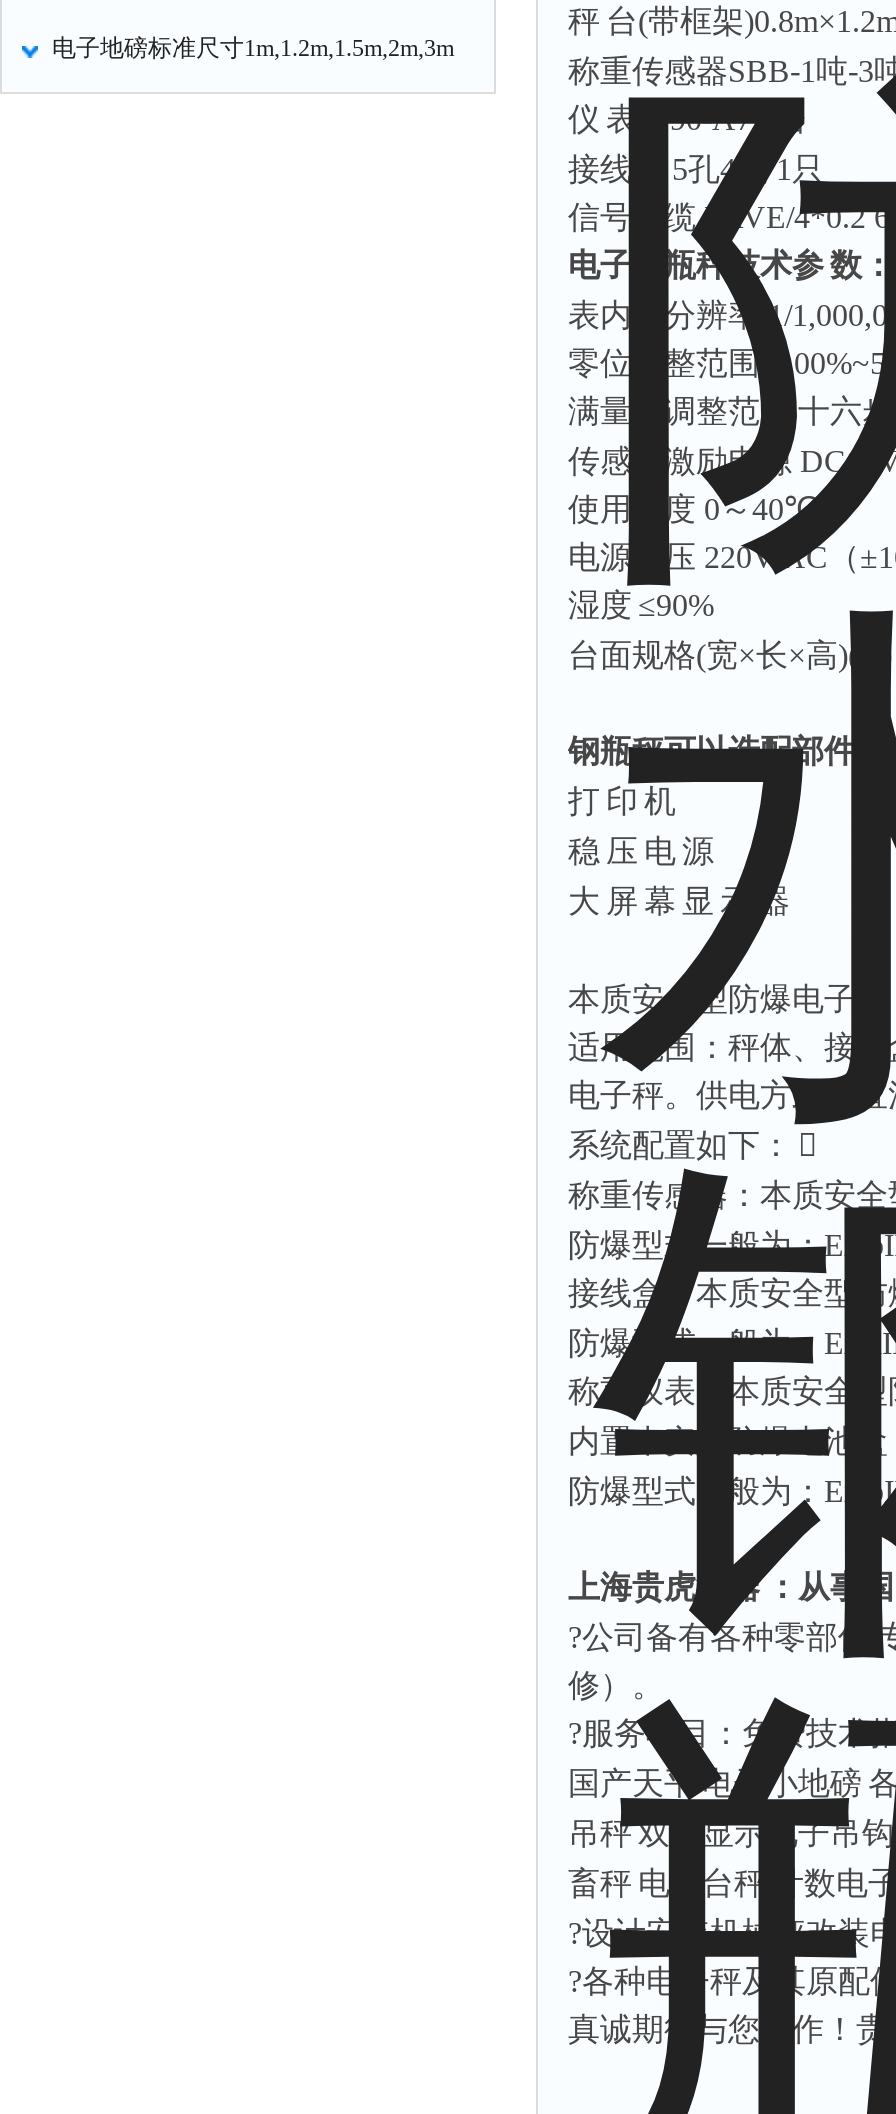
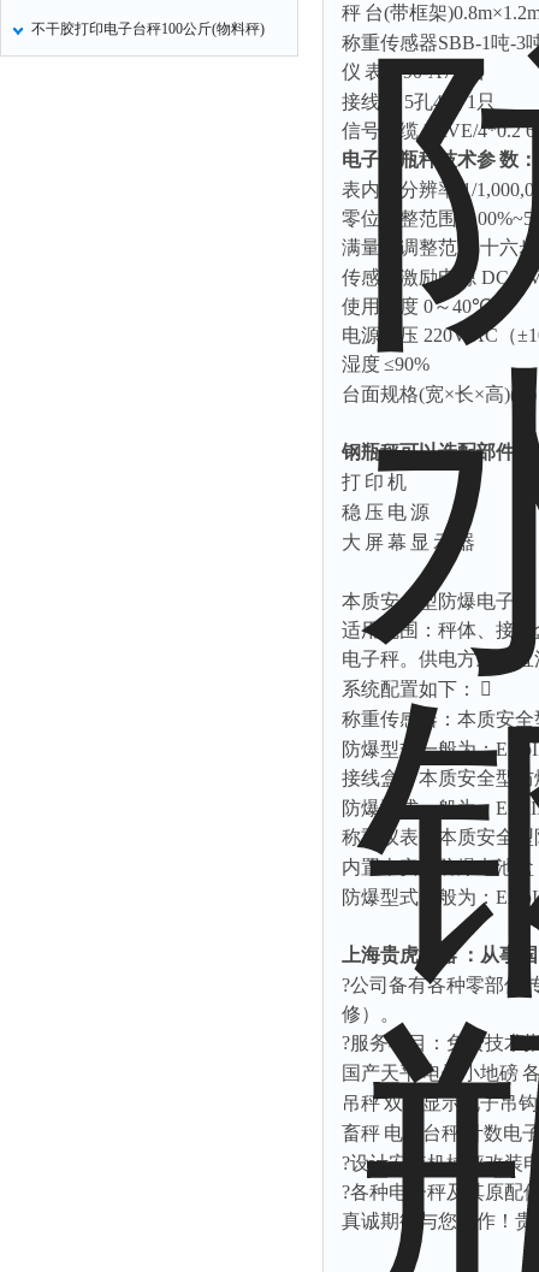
- 电子地磅标准尺寸1m,1.2m,1.5m,2m,3m
+ 不干胶打印电子台秤100公斤(物料秤)
